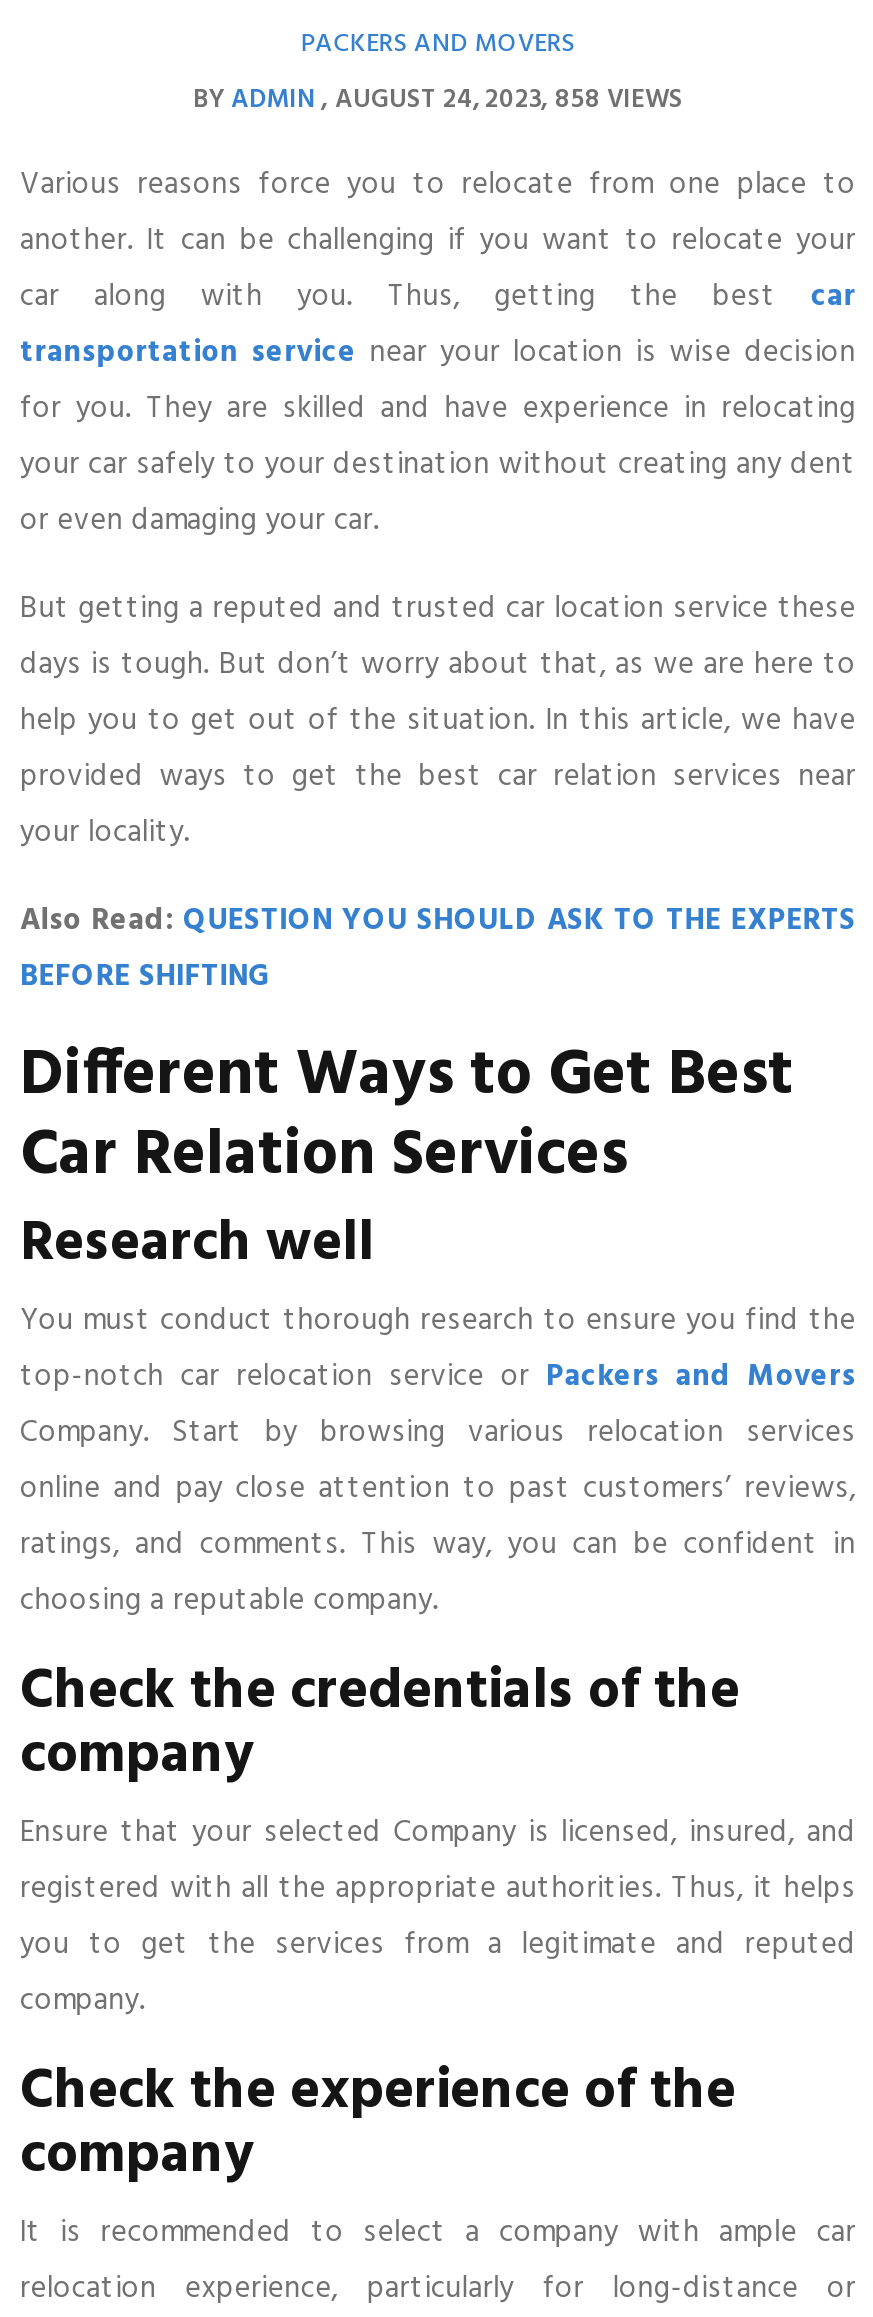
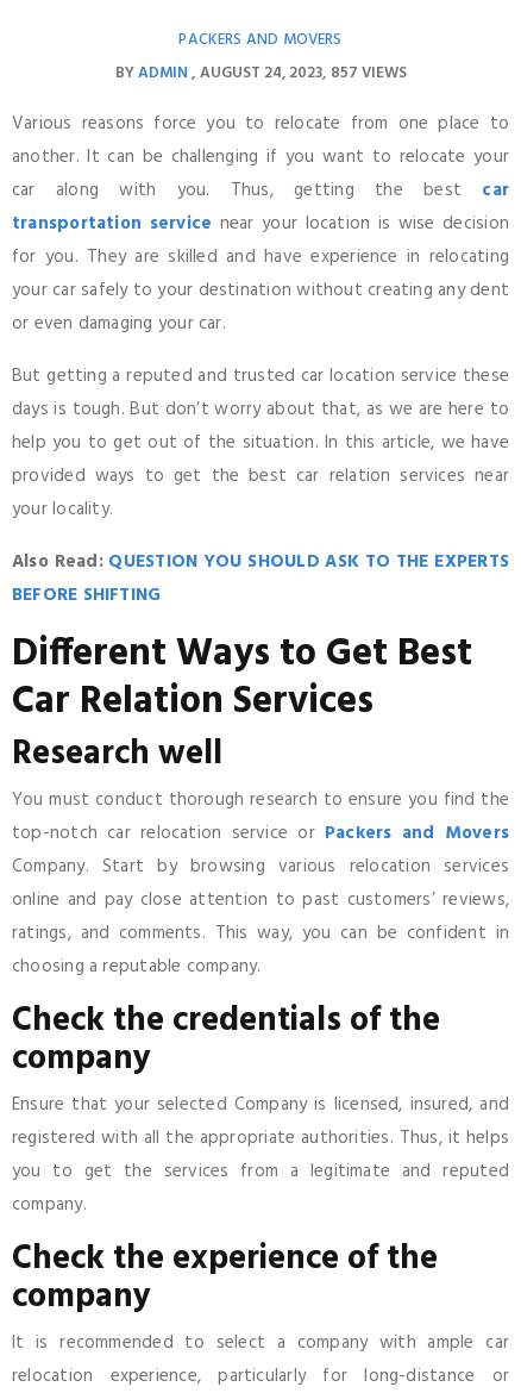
- BY ADMIN AUGUST 24, 2023 858 VIEWS
+ BY ADMIN AUGUST 24, 2023 857 VIEWS
